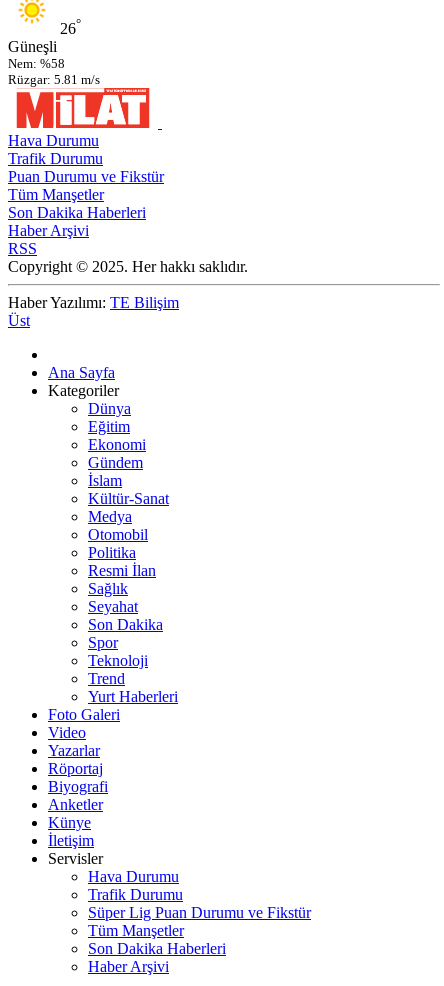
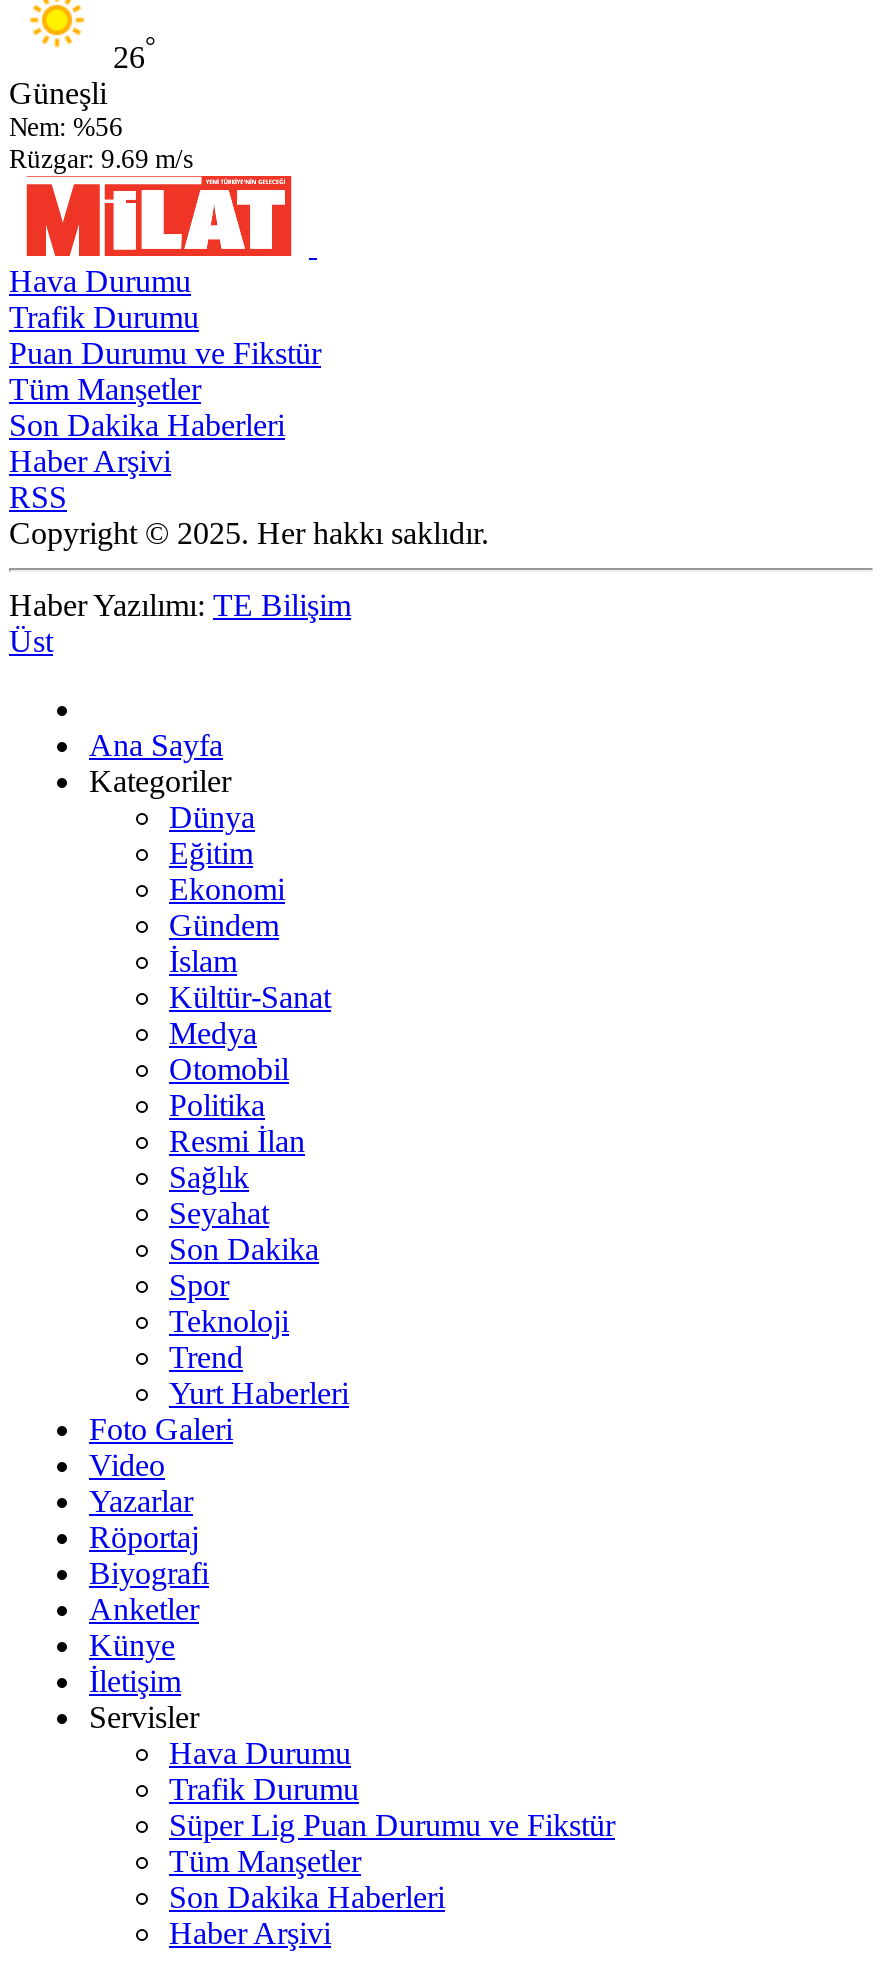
- Nem: %58
+ Nem: %56

- Rüzgar: 5.81 m/s
+ Rüzgar: 9.69 m/s
